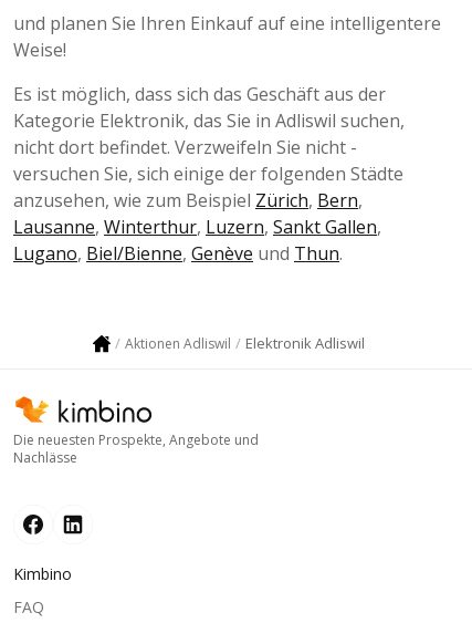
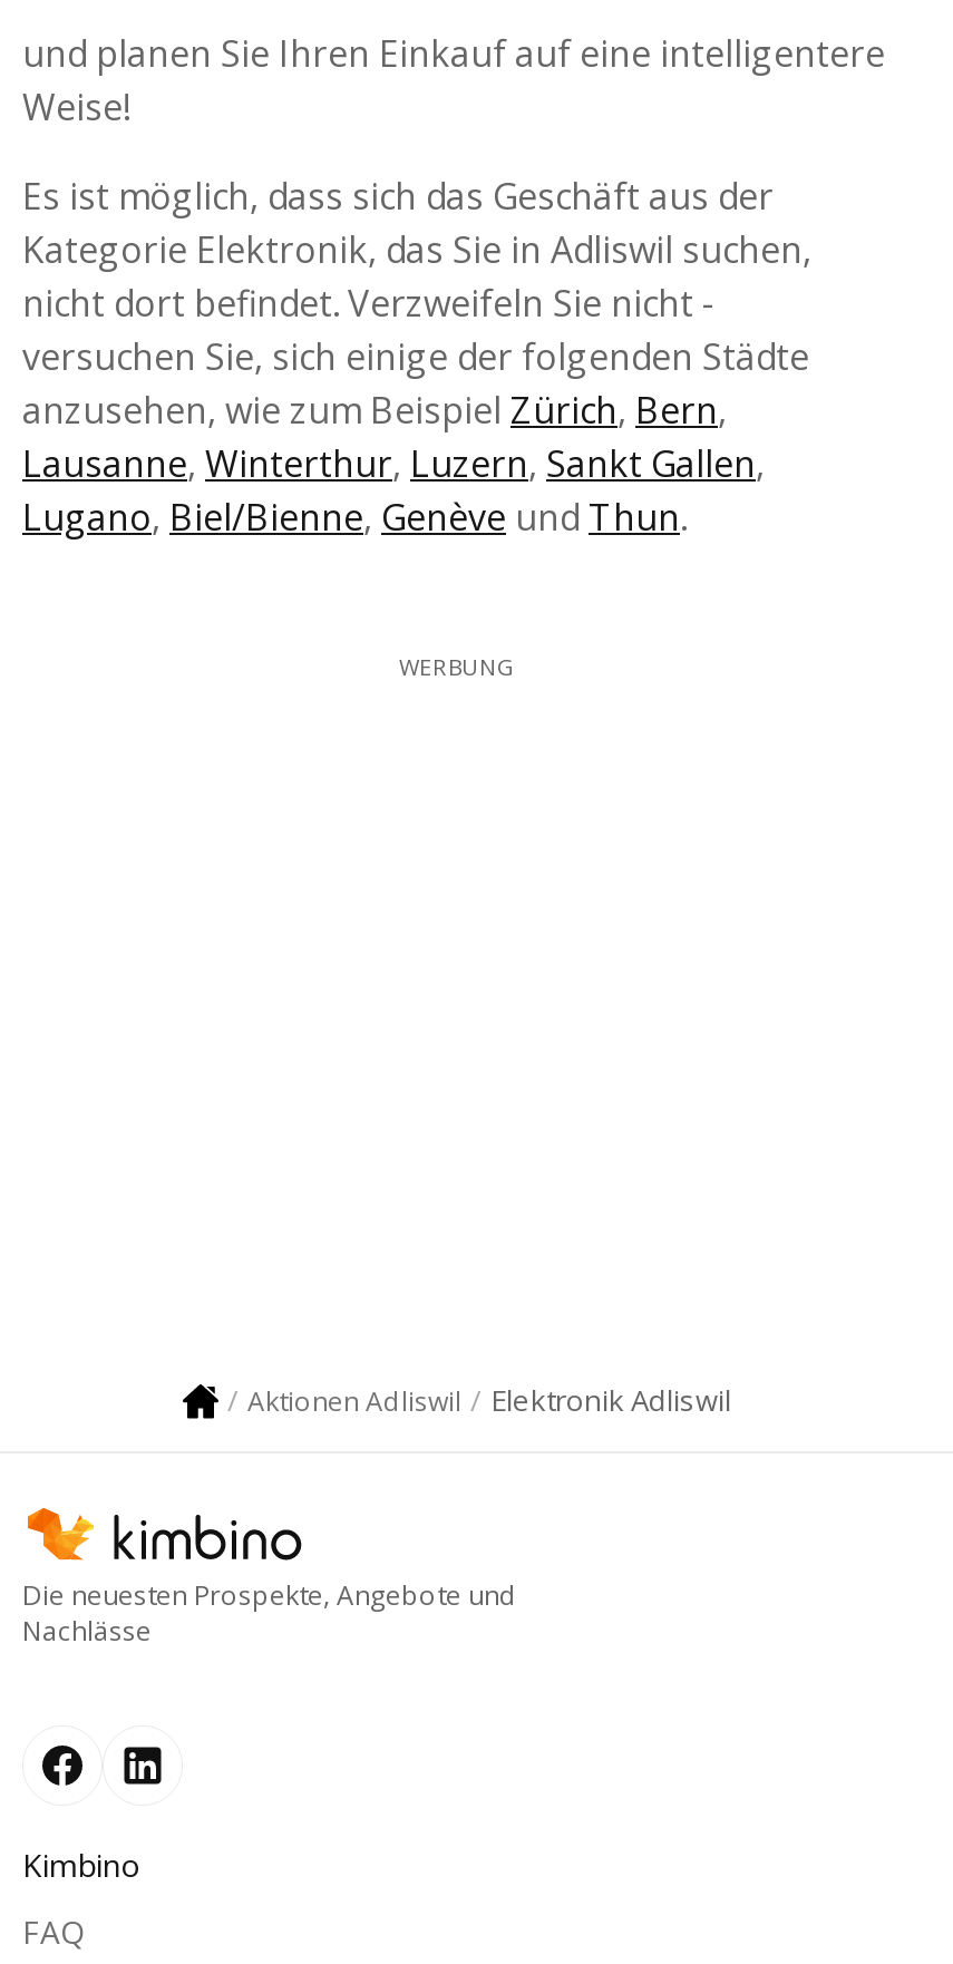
+ WERBUNG
